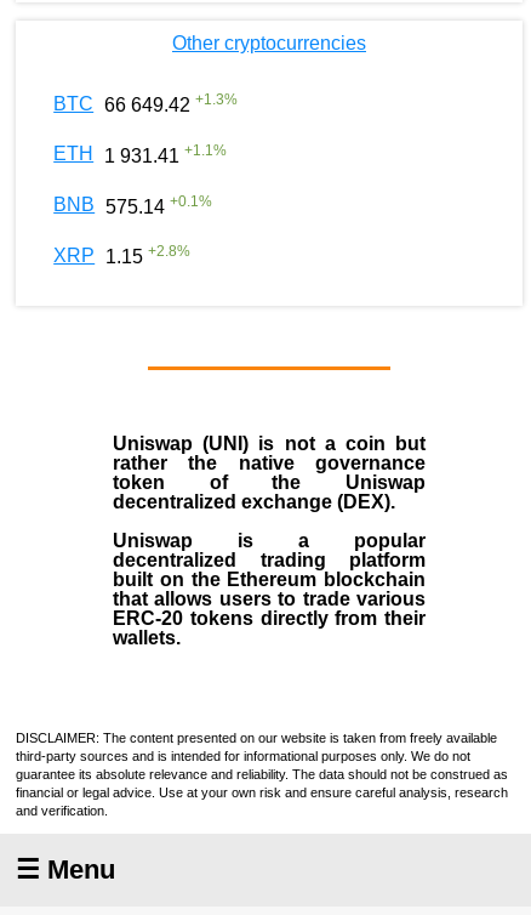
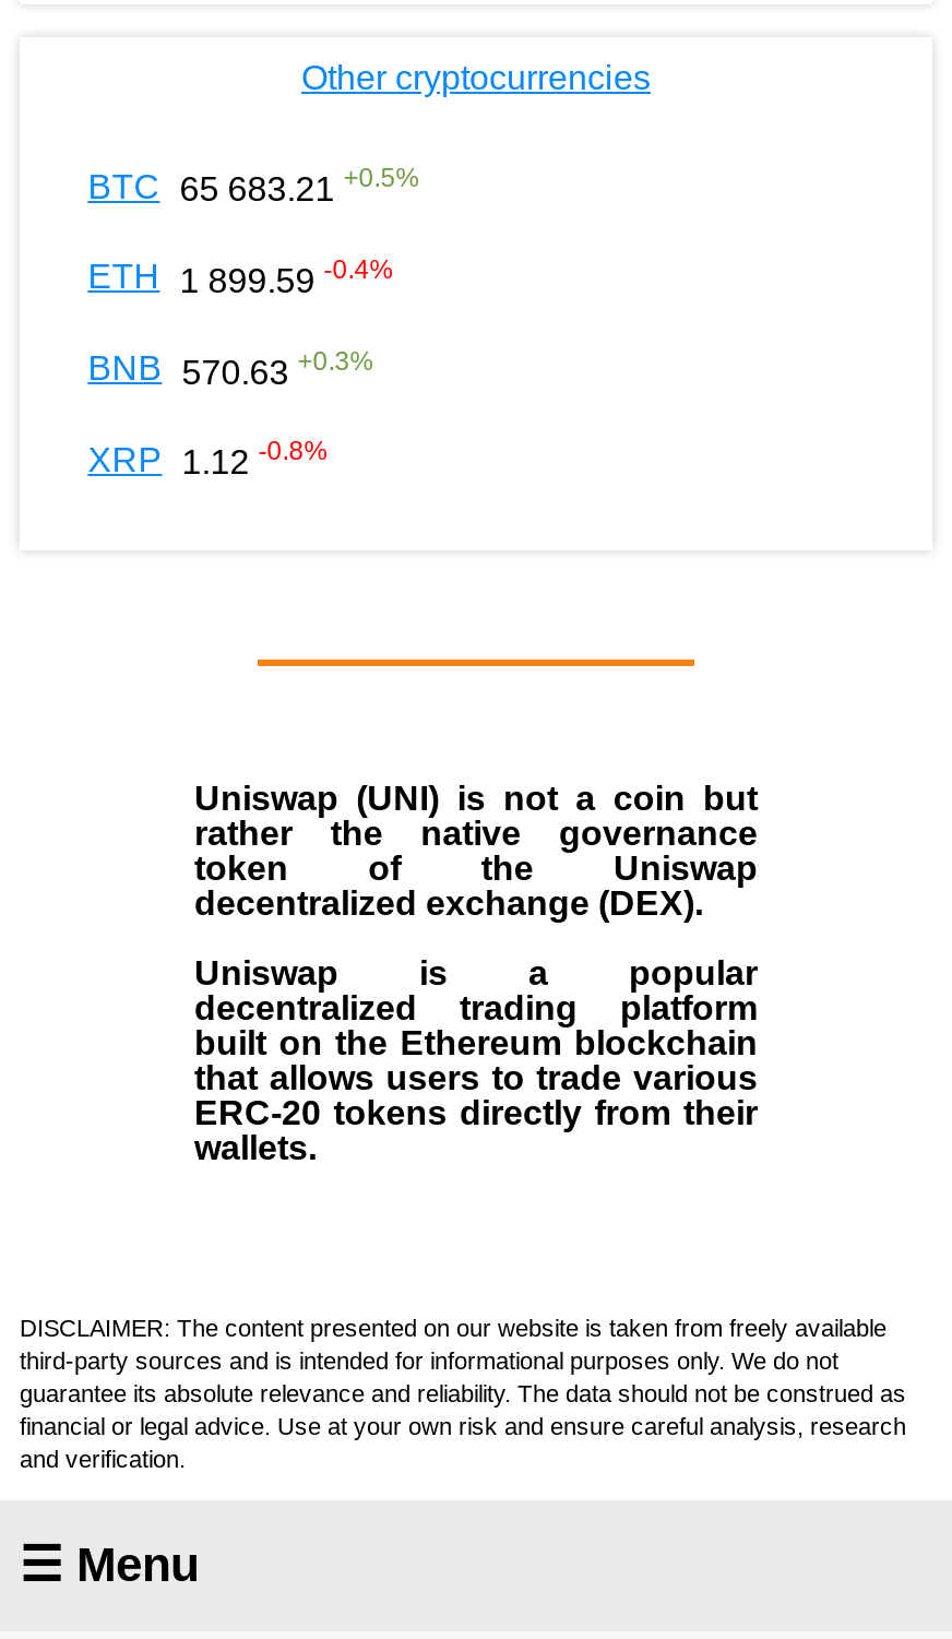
- BTC 66 649.42 +1.3%
+ BTC 65 683.21 +0.5%

- ETH 1 931.41 +1.1%
+ ETH 1 899.59 -0.4%

- BNB 575.14 +0.1%
+ BNB 570.63 +0.3%

- XRP 1.15 +2.8%
+ XRP 1.12 -0.8%
